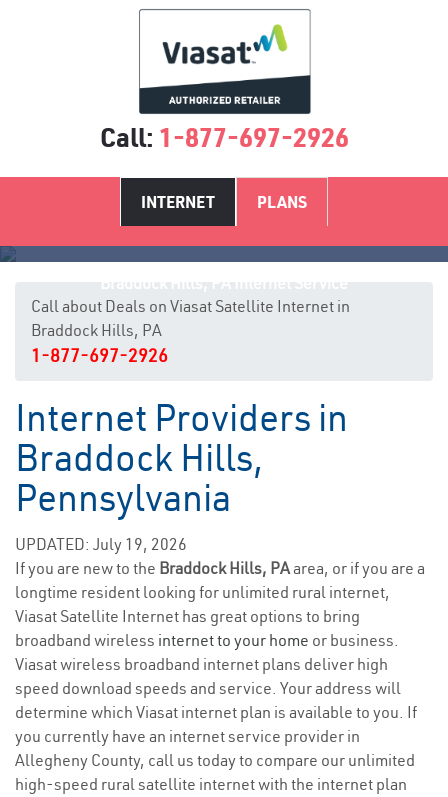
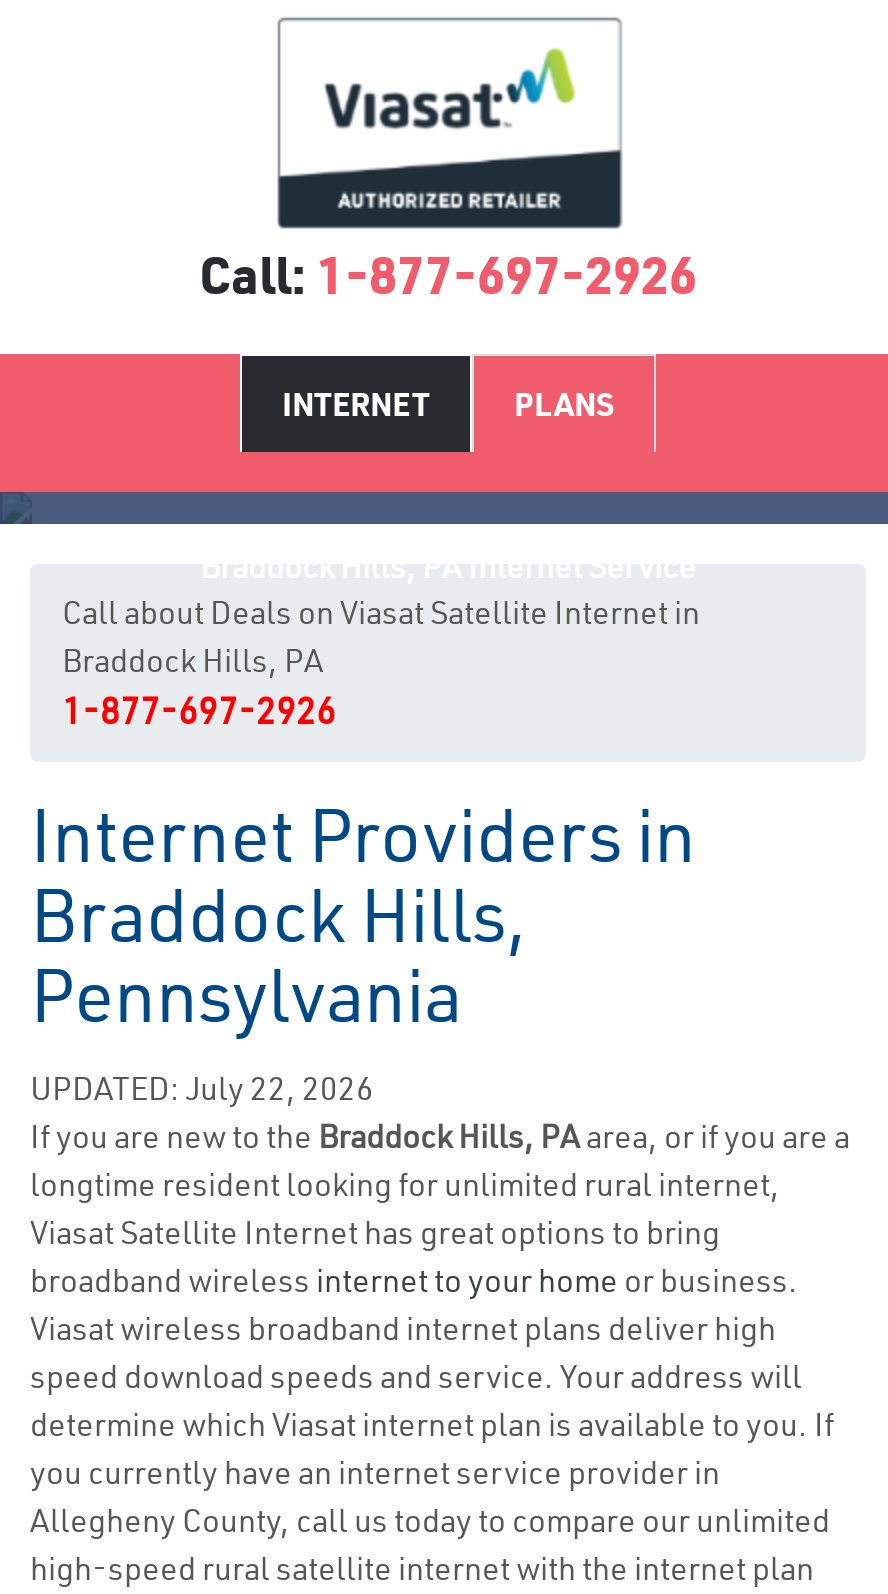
- UPDATED: July 19, 2026
+ UPDATED: July 22, 2026
